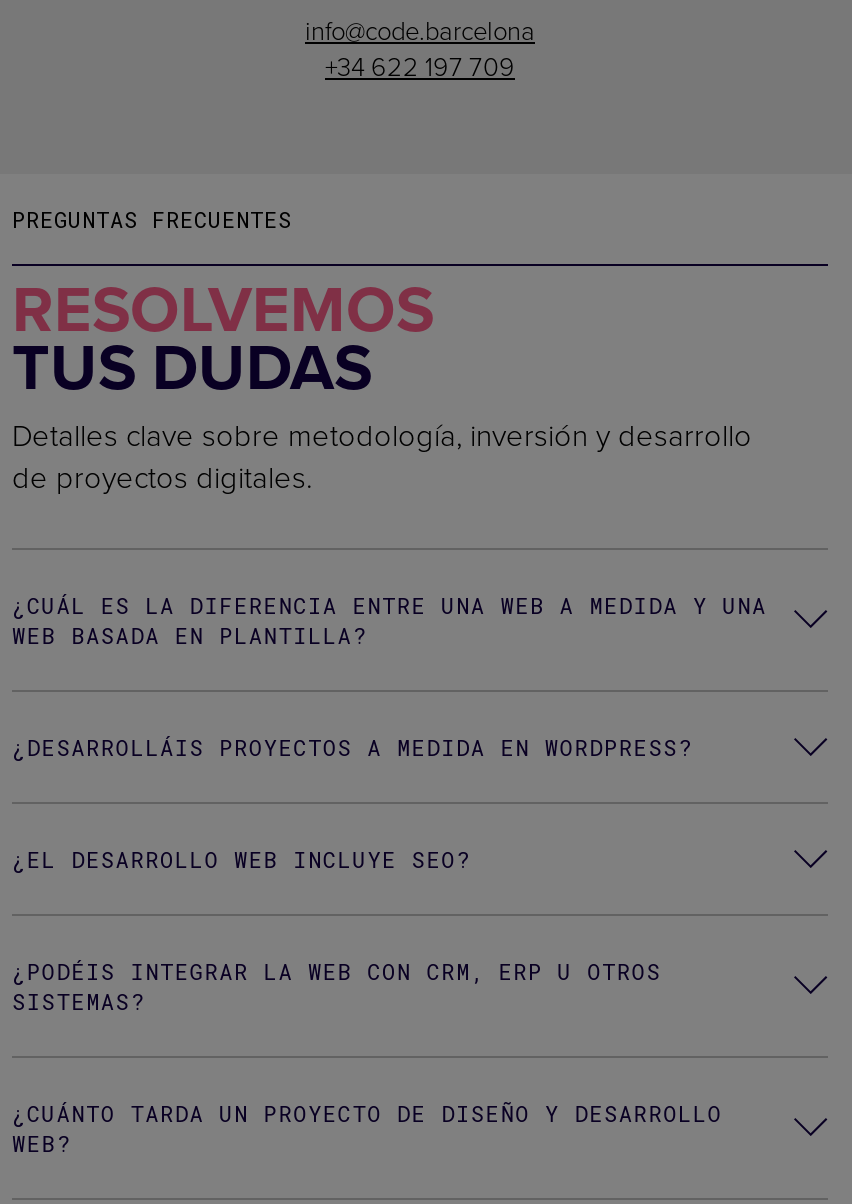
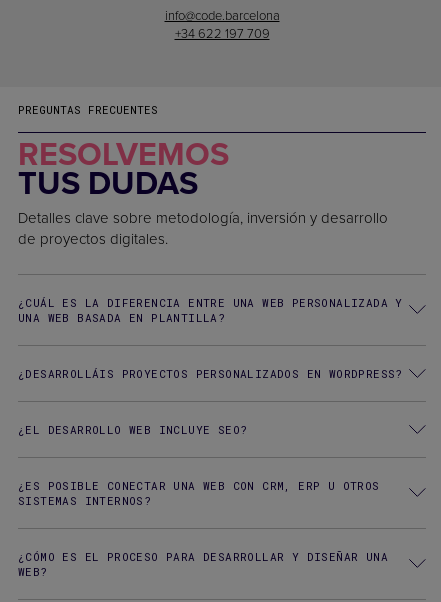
- ¿CUÁL ES LA DIFERENCIA ENTRE UNA WEB A MEDIDA Y UNA
- WEB BASADA EN PLANTILLA?
+ ¿CUÁL ES LA DIFERENCIA ENTRE UNA WEB PERSONALIZADA Y
+ UNA WEB BASADA EN PLANTILLA?

- ¿DESARROLLÁIS PROYECTOS A MEDIDA EN WORDPRESS?
+ ¿DESARROLLÁIS PROYECTOS PERSONALIZADOS EN WORDPRESS?

- ¿PODÉIS INTEGRAR LA WEB CON CRM, ERP U OTROS
- SISTEMAS?
+ ¿ES POSIBLE CONECTAR UNA WEB CON CRM, ERP U OTROS
+ SISTEMAS INTERNOS?

- ¿CUÁNTO TARDA UN PROYECTO DE DISEÑO Y DESARROLLO
+ ¿CÓMO ES EL PROCESO PARA DESARROLLAR Y DISEÑAR UNA
